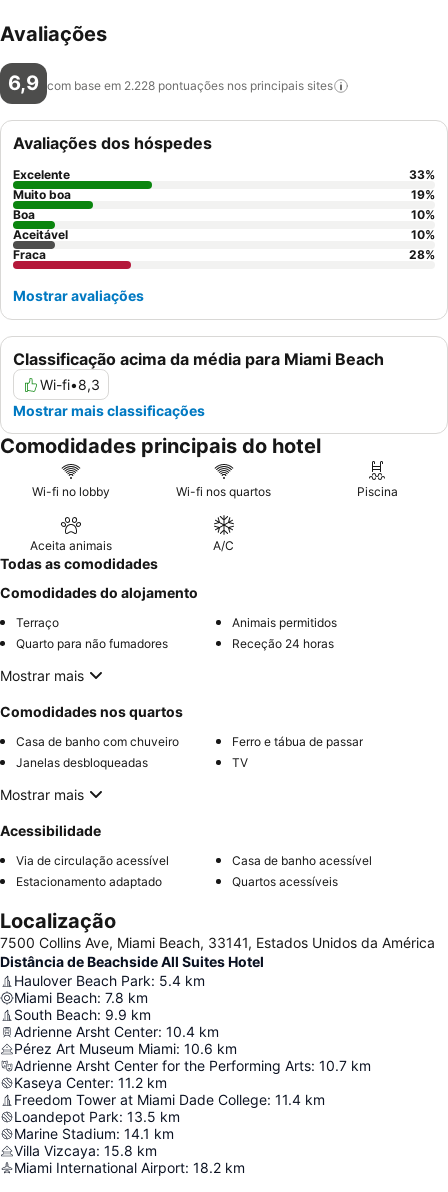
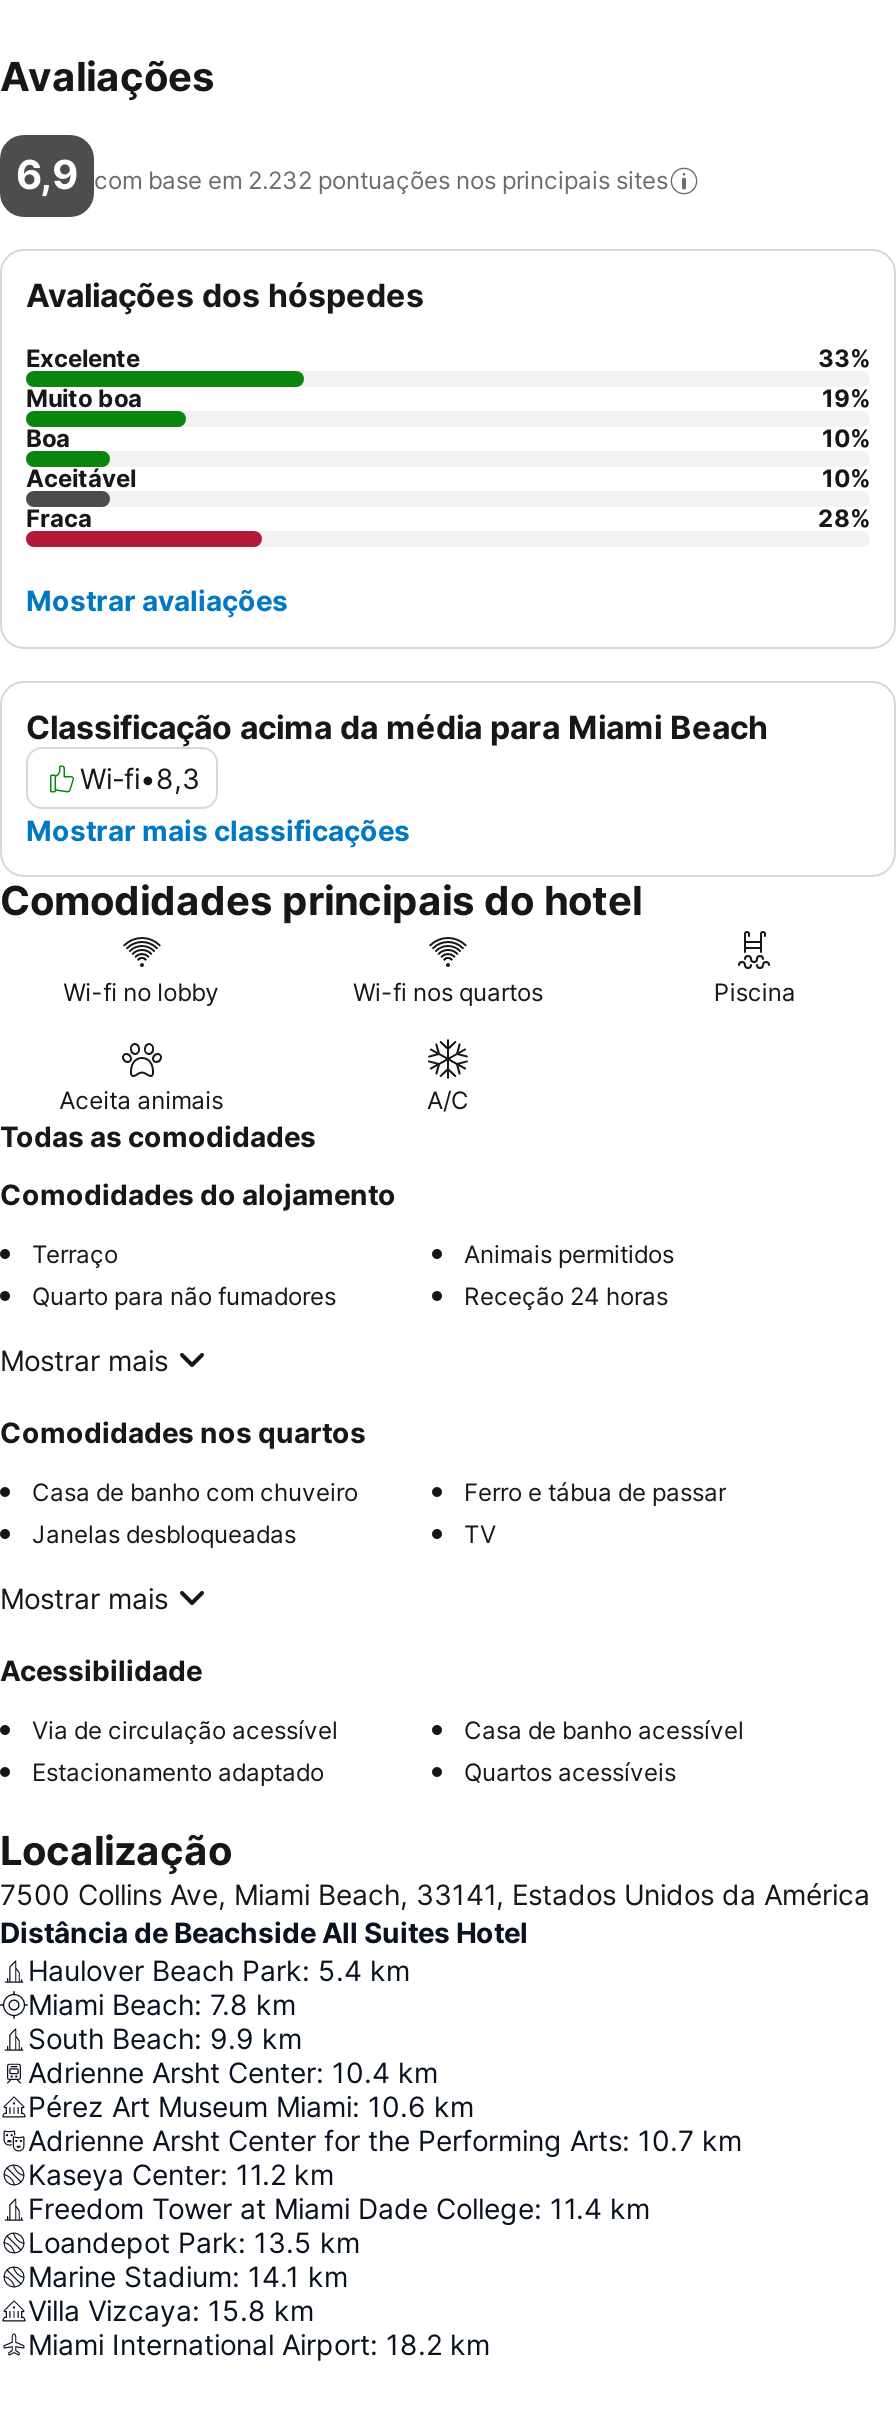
- 6,9 com base em 2.228 pontuações nos principais sites
+ 6,9 com base em 2.232 pontuações nos principais sites
